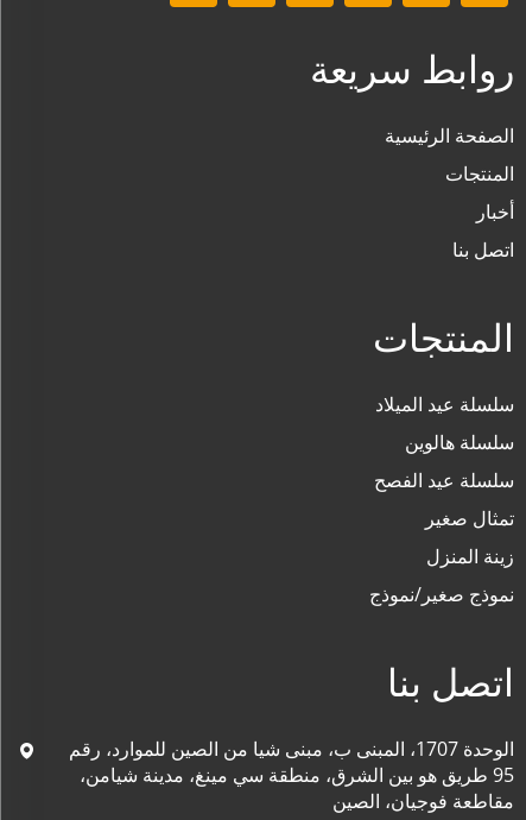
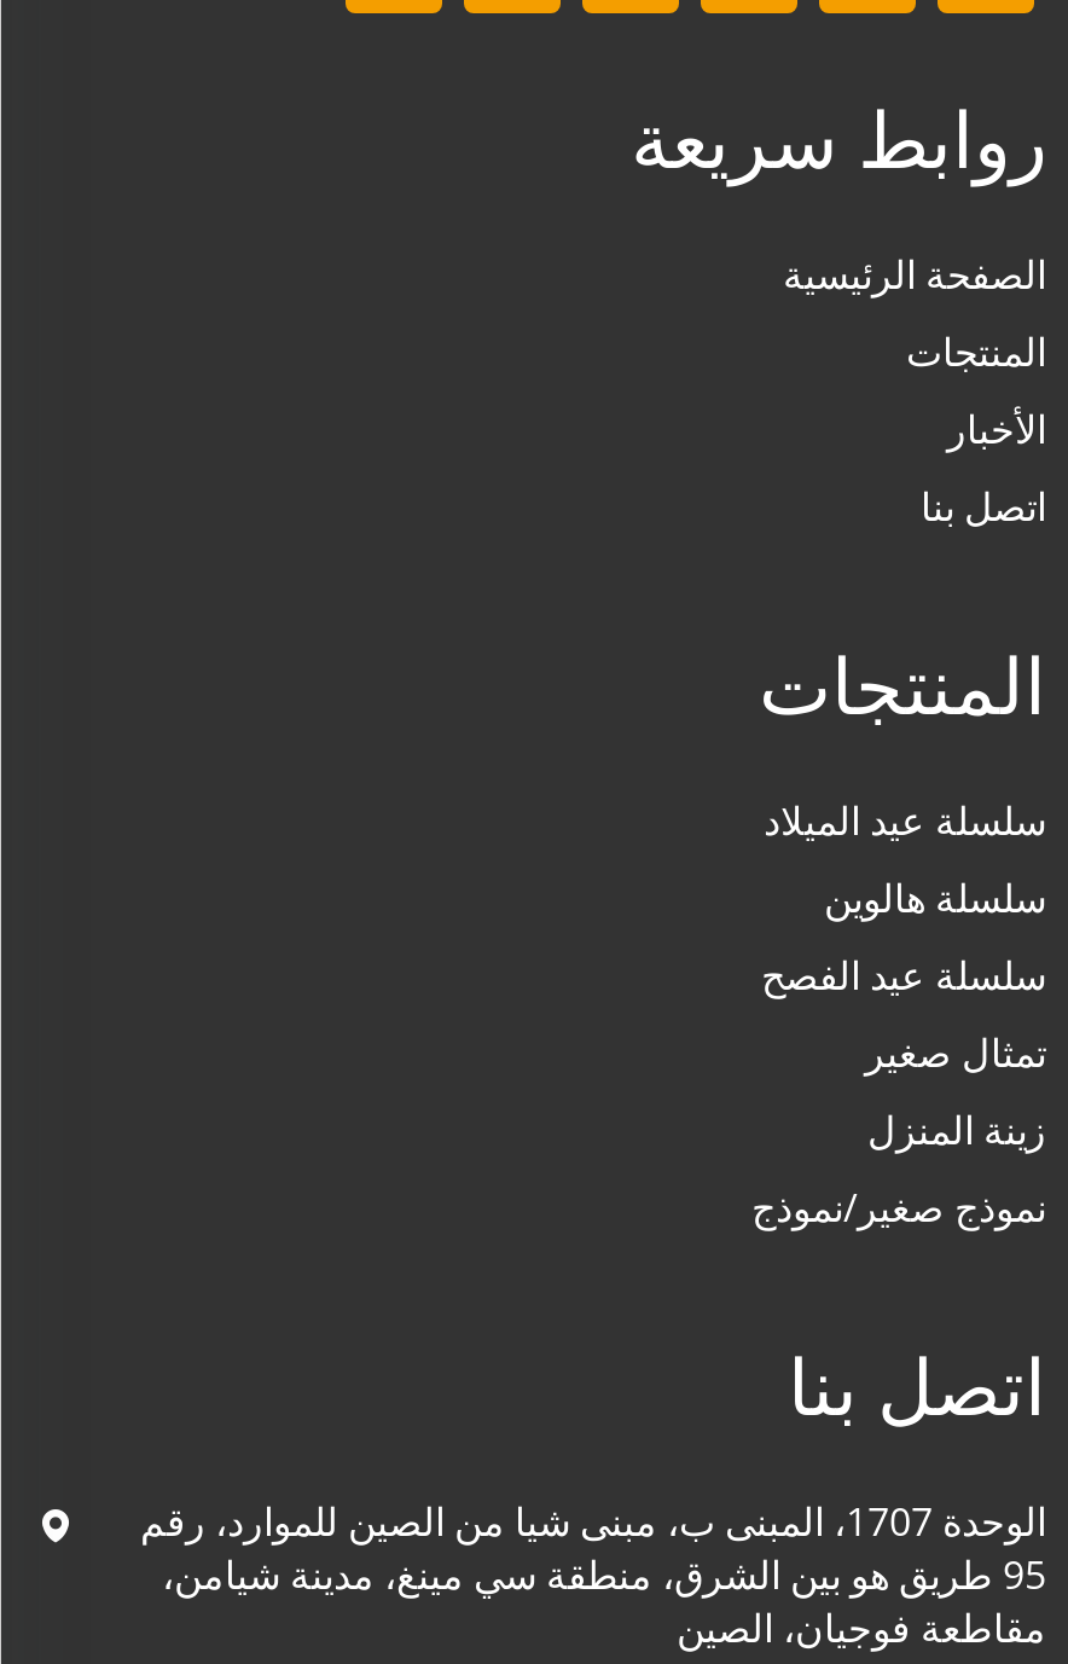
- أخبار
+ الأخبار
